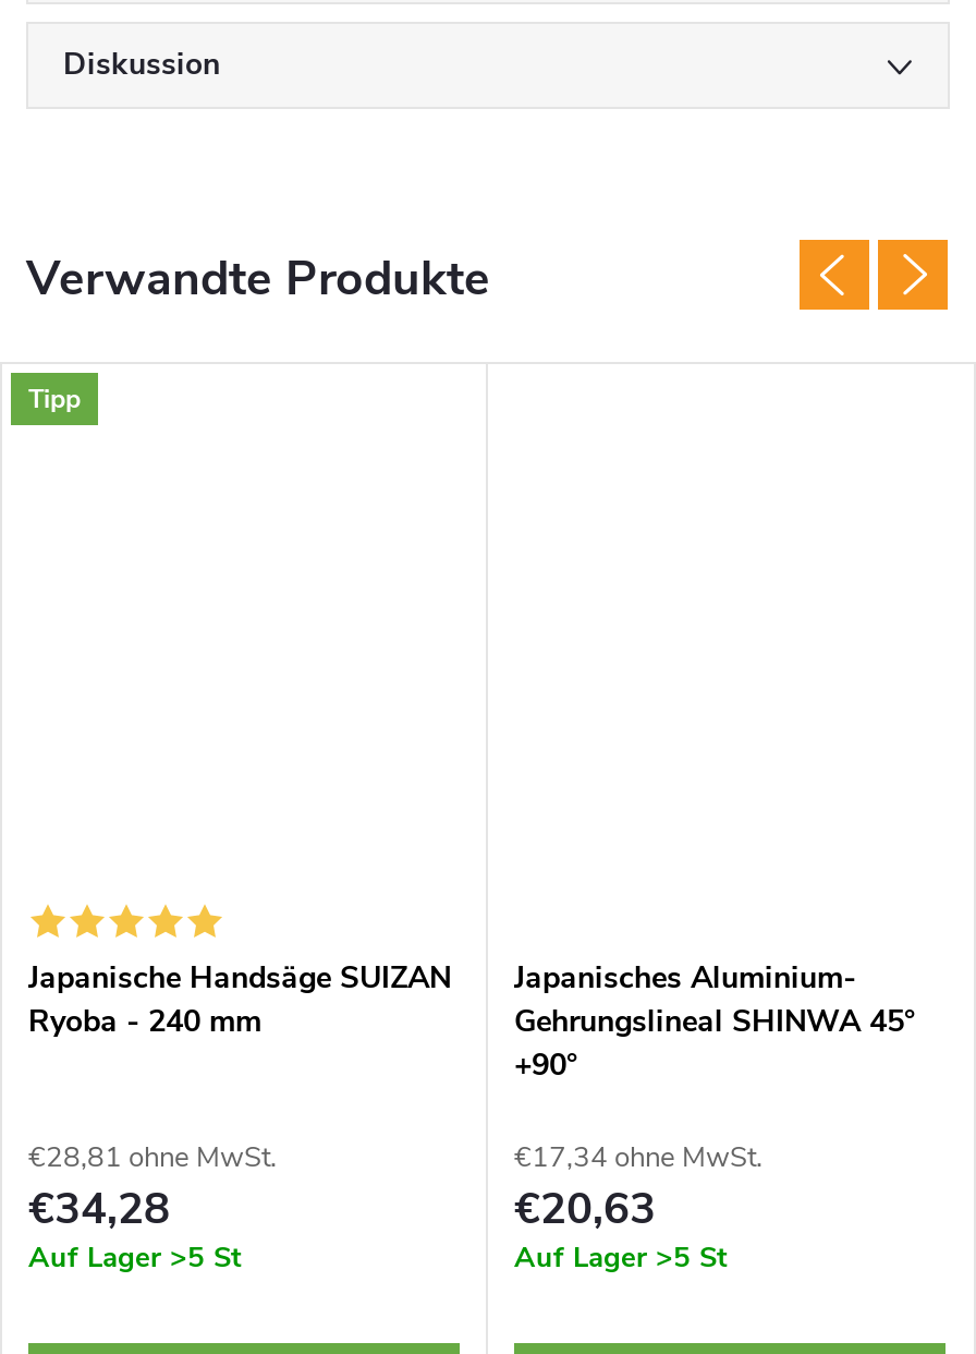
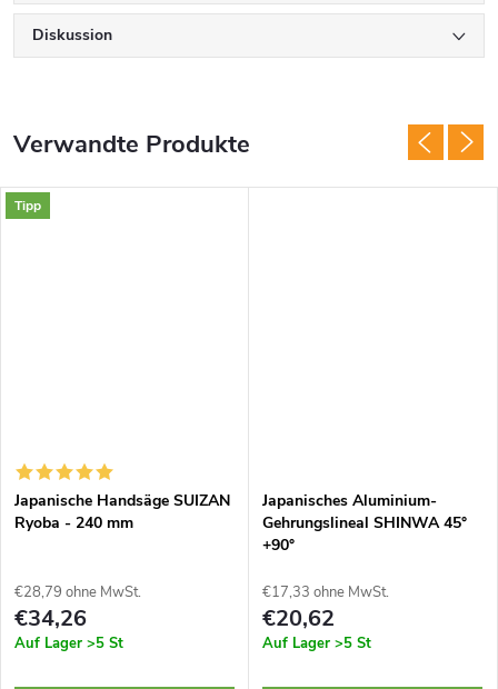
- €28,81 ohne MwSt.
+ €28,79 ohne MwSt.

- €17,34 ohne MwSt.
+ €17,33 ohne MwSt.

- €34,28
+ €34,26

- €20,63
+ €20,62
